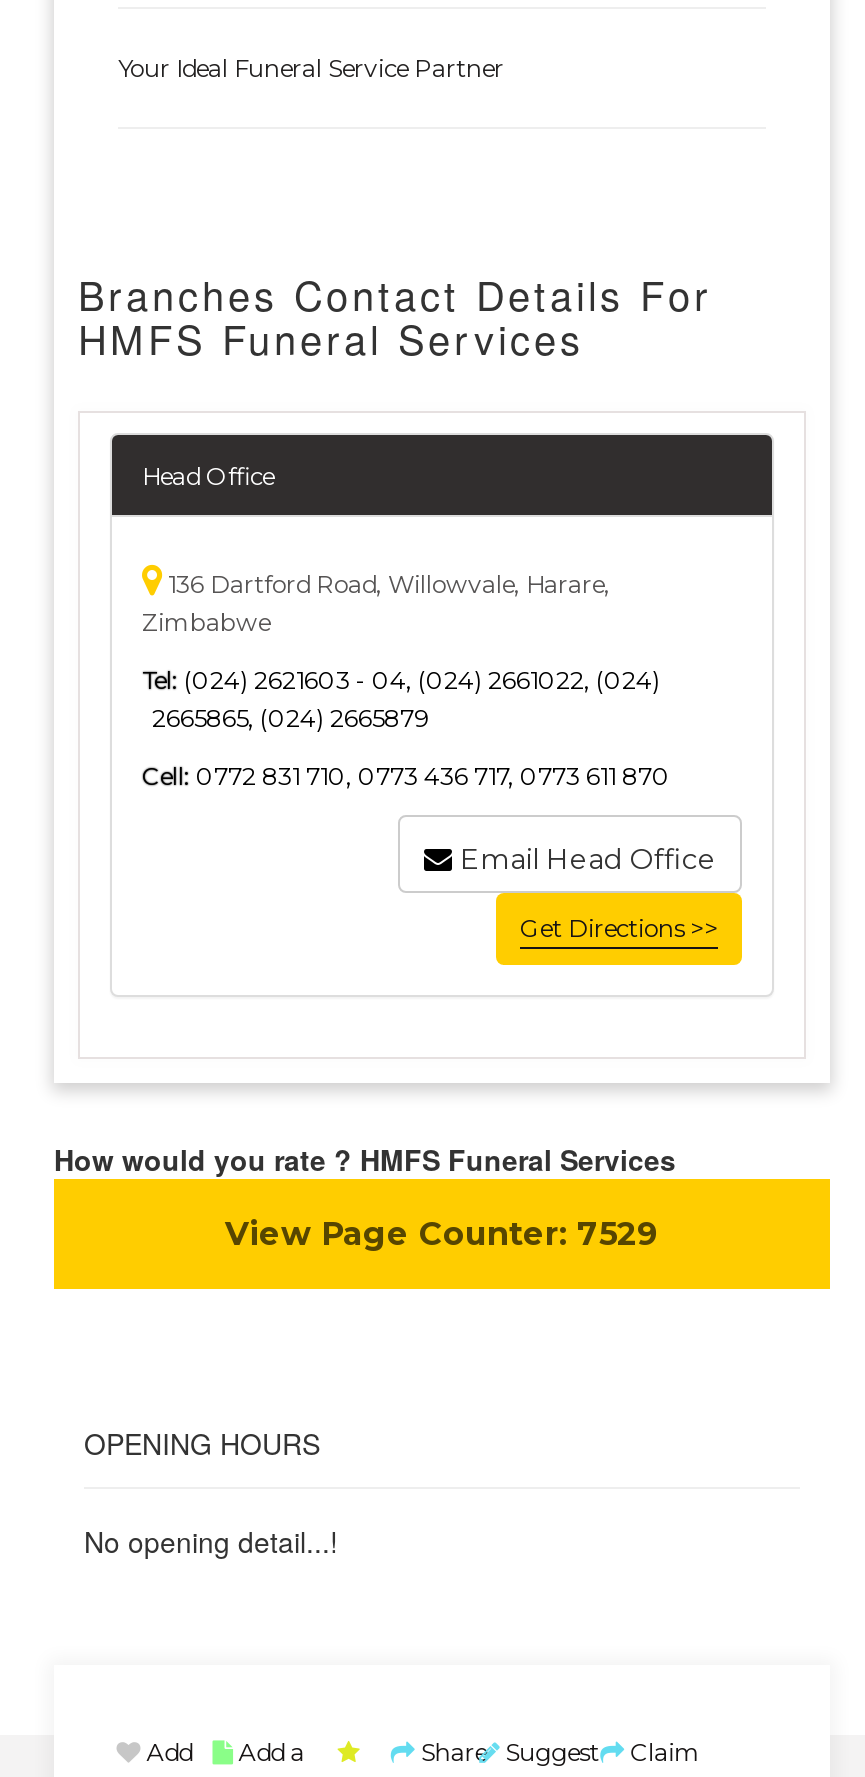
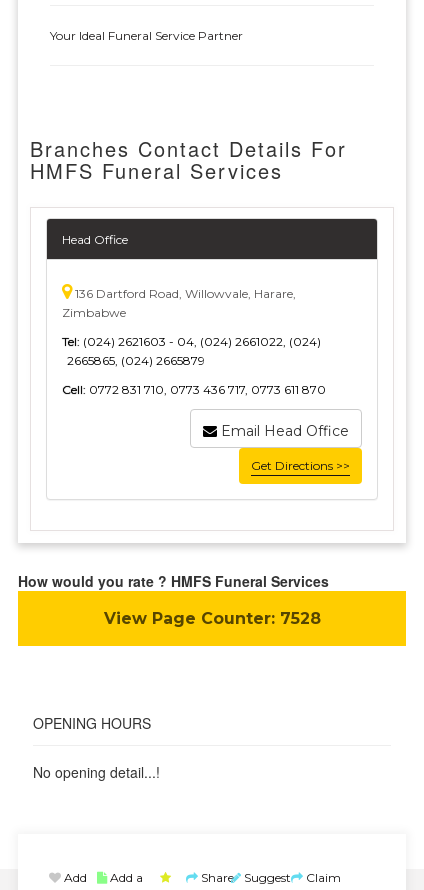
- View Page Counter: 7529
+ View Page Counter: 7528
